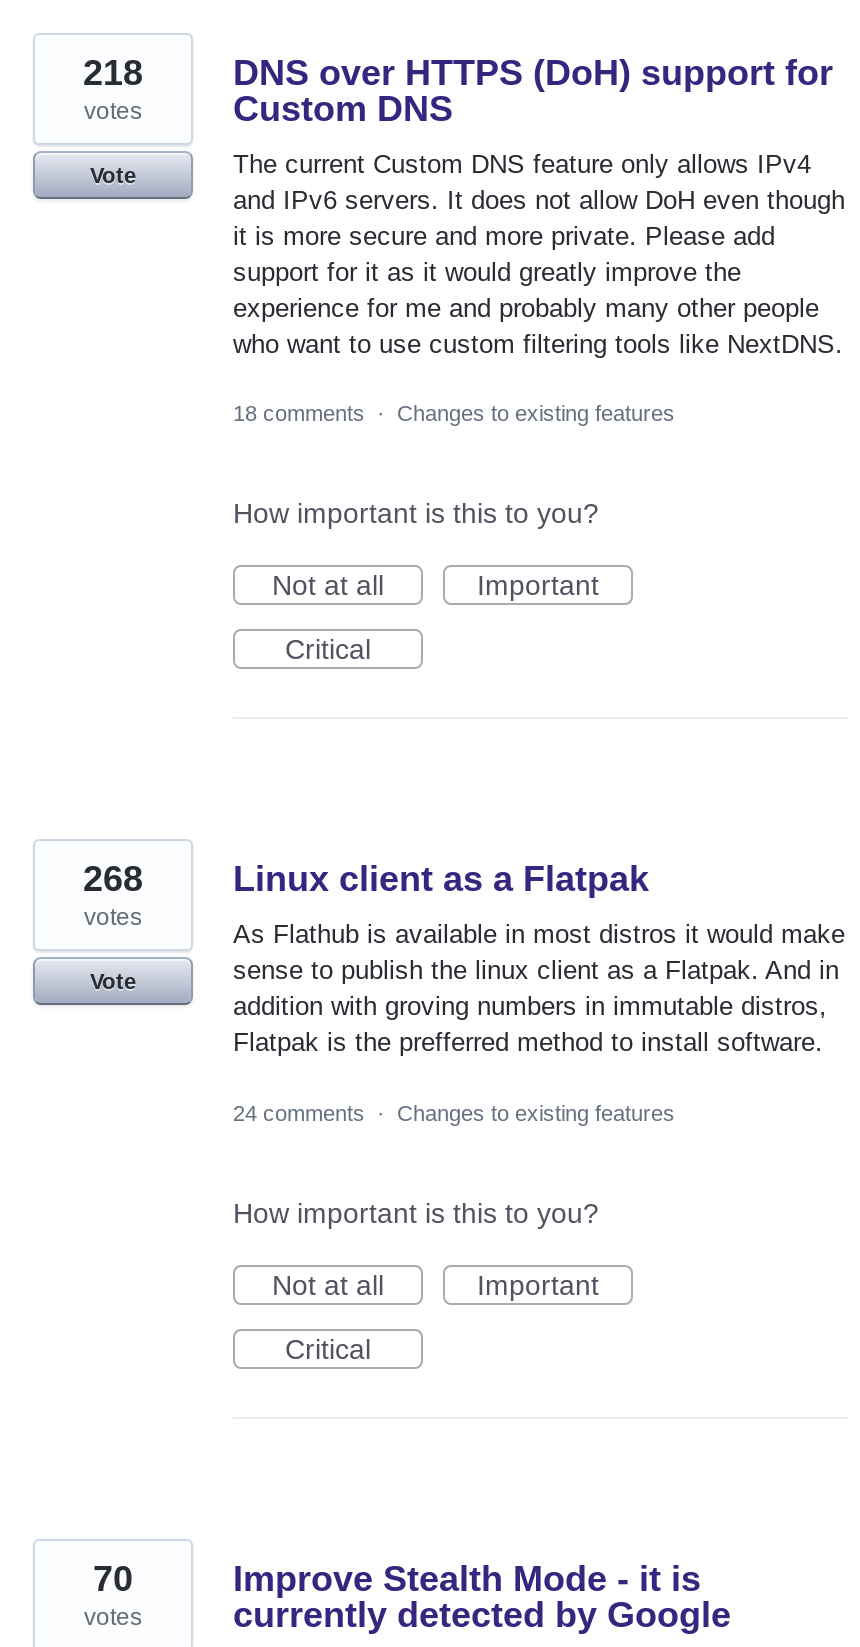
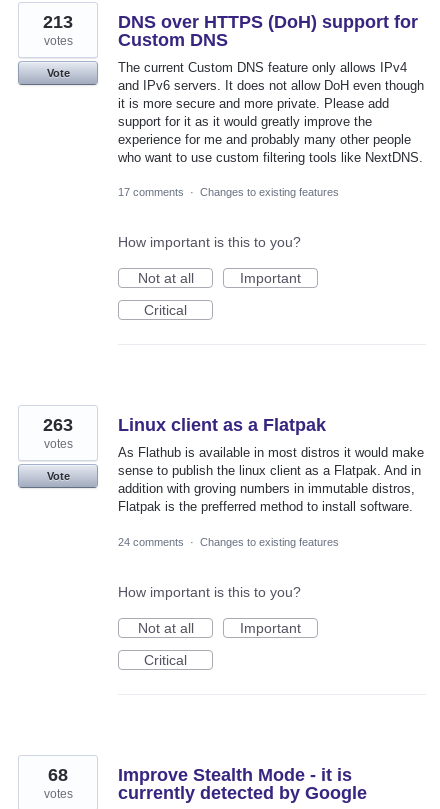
- 218
+ 213

- 18 comments · Changes to existing features
+ 17 comments · Changes to existing features

- 268
+ 263

- 70
+ 68
